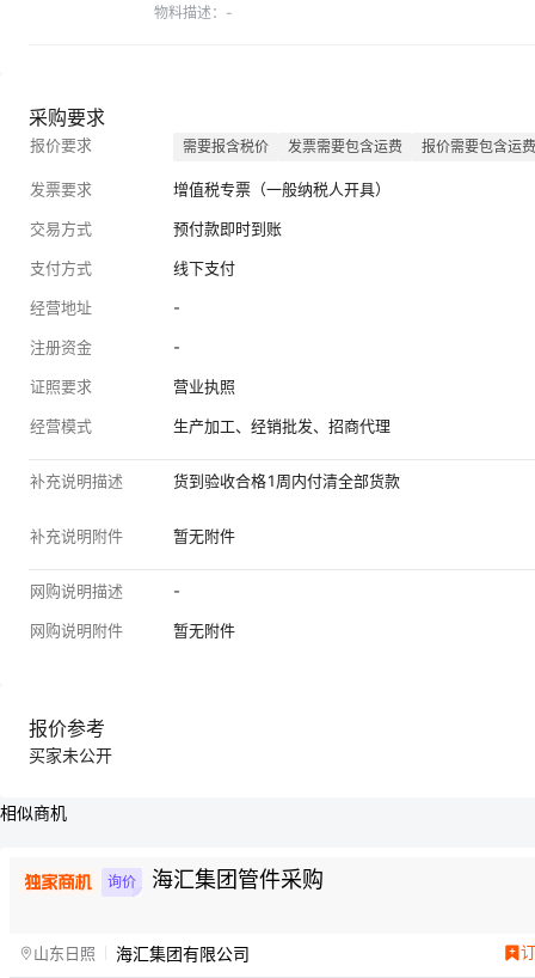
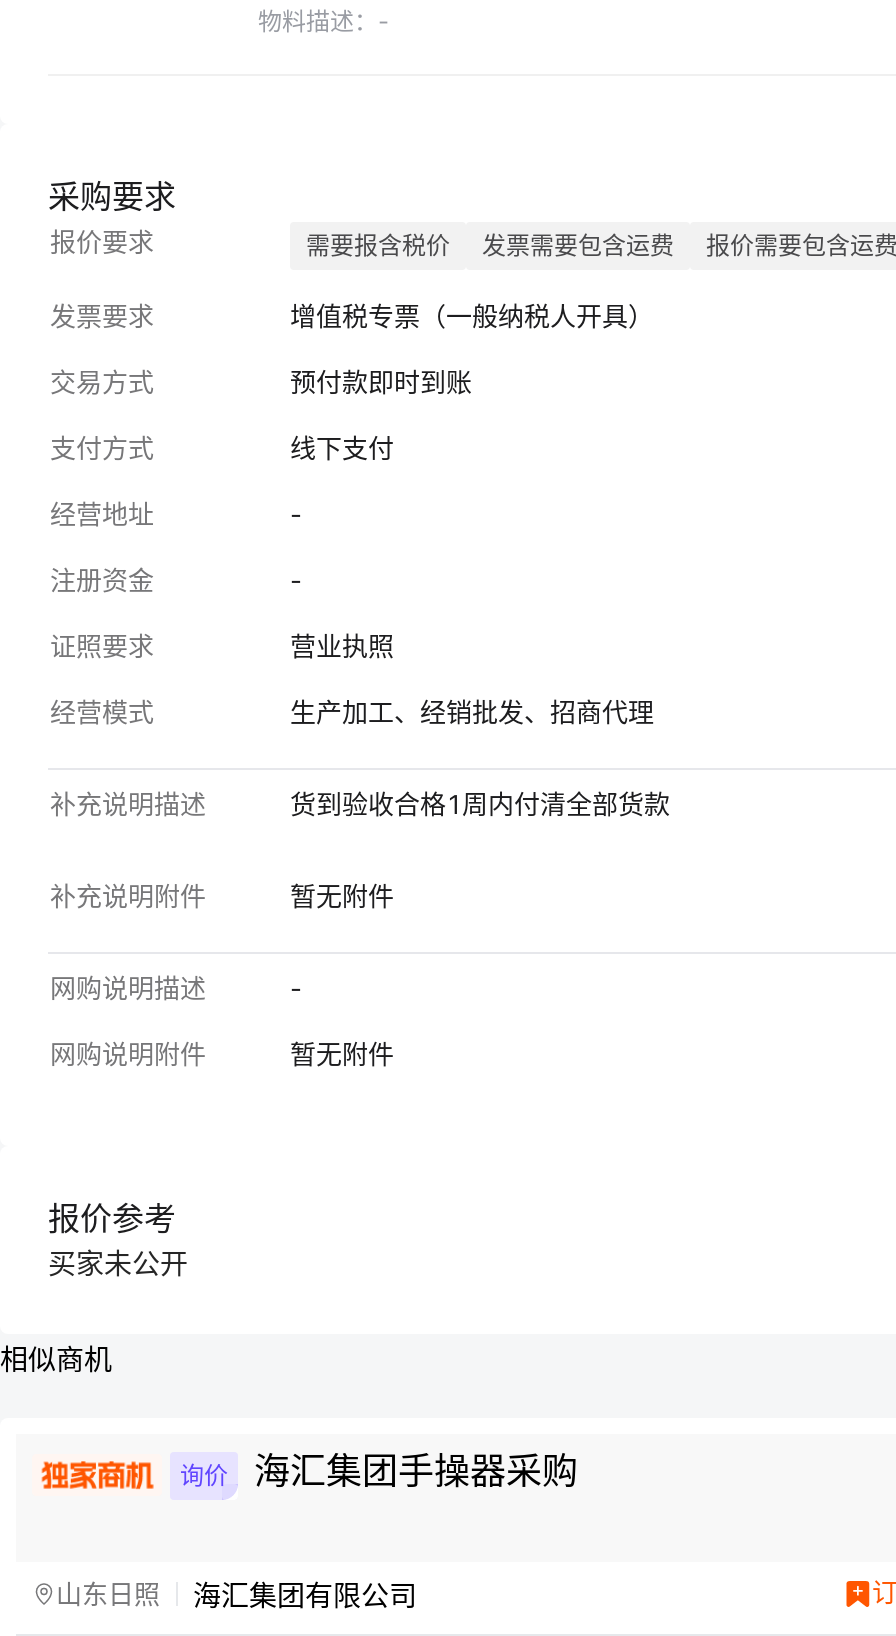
- 海汇集团管件采购
+ 海汇集团手操器采购
